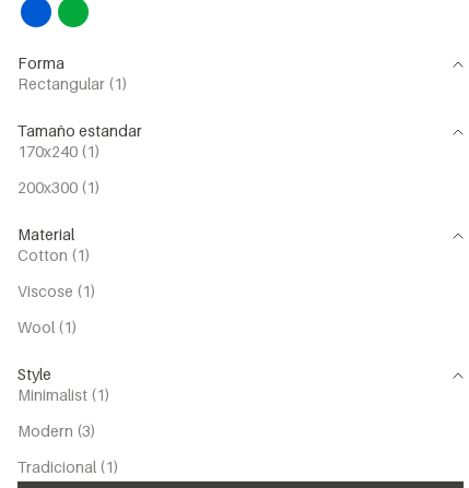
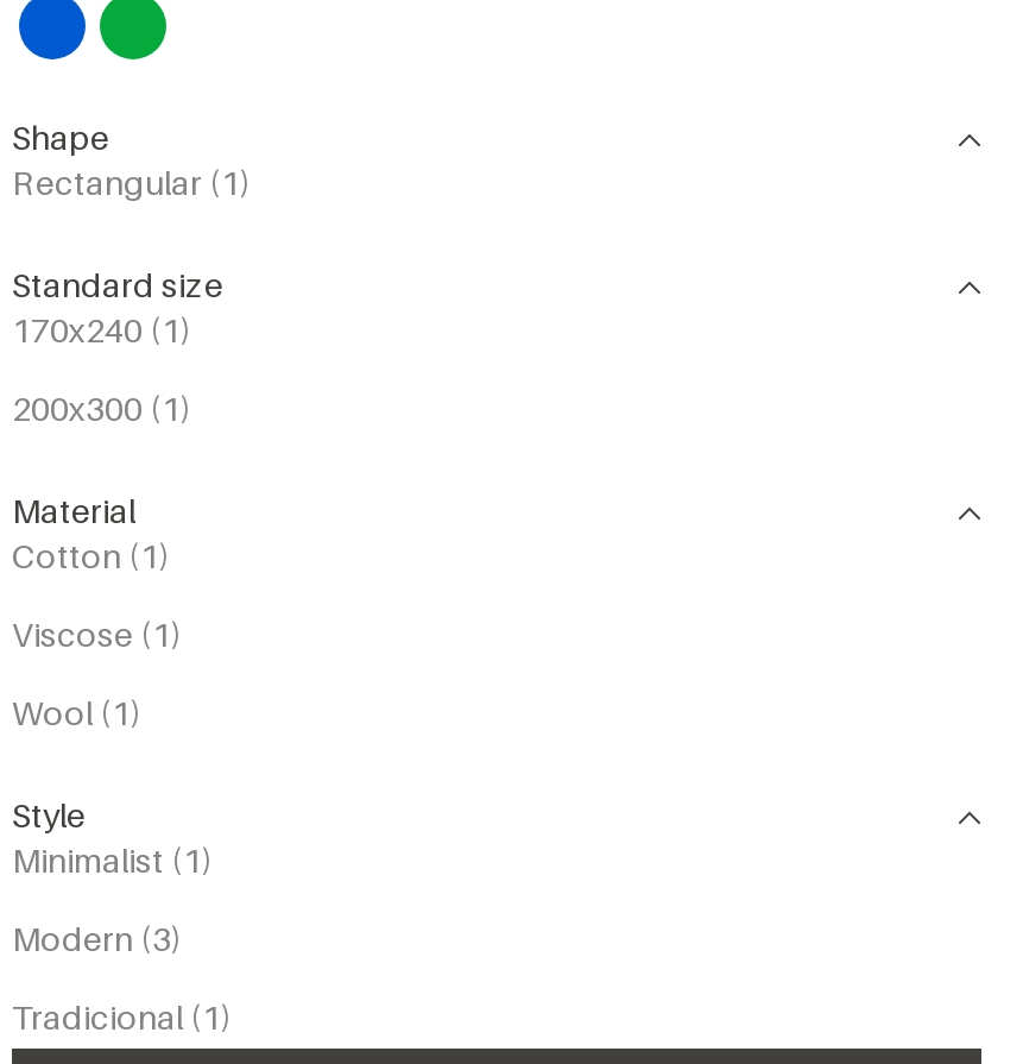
- Forma
+ Shape

- Tamaño estandar
+ Standard size
